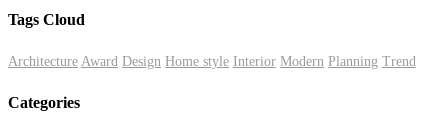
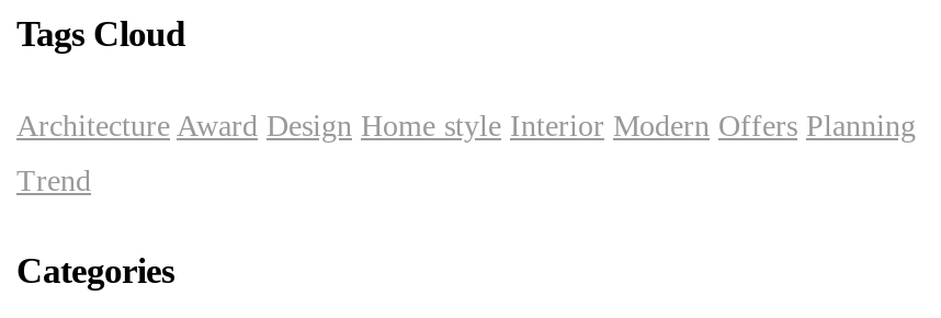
- Architecture Award Design Home style Interior Modern Planning Trend
+ Architecture Award Design Home style Interior Modern Offers Planning
+ Trend
